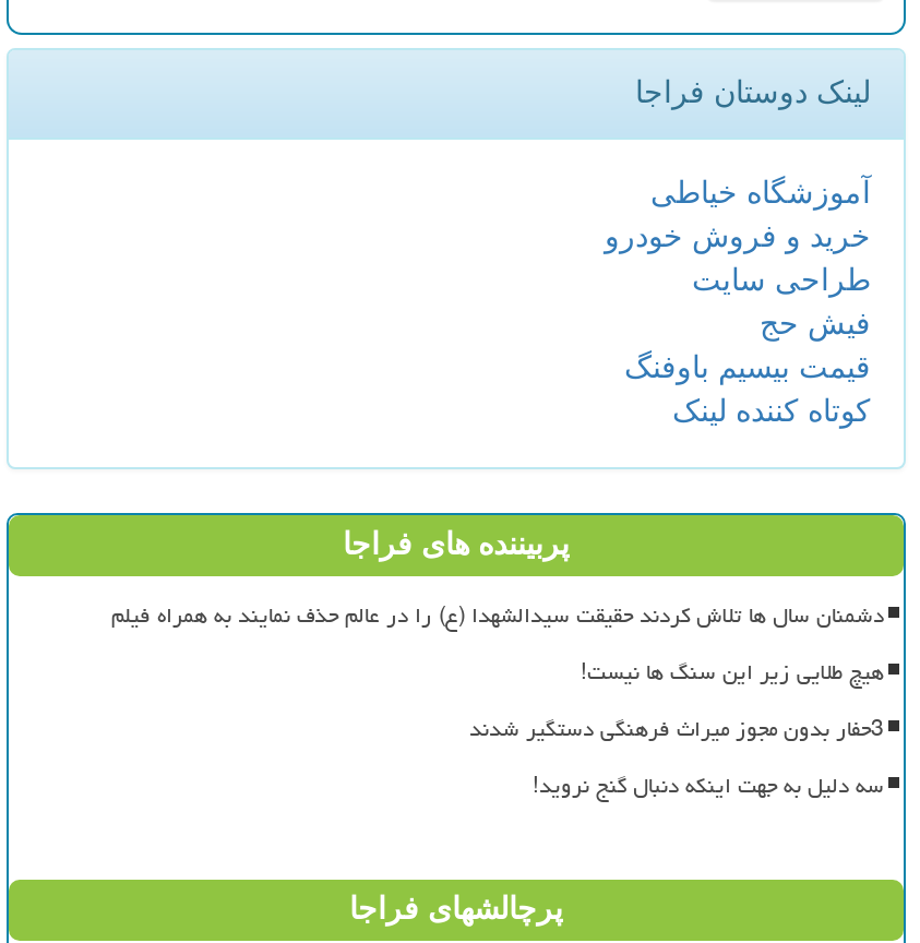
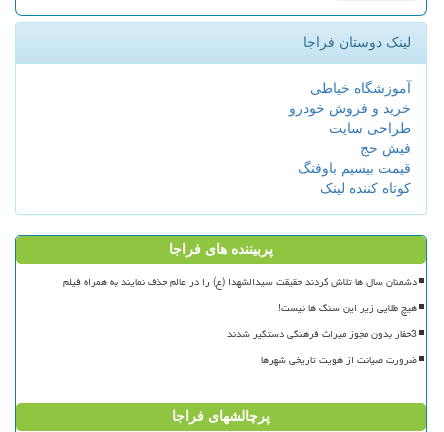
- سه دلیل به جهت اینکه دنبال گنج نروید!
+ ضرورت صیانت از هویت تاریخی شهرها
